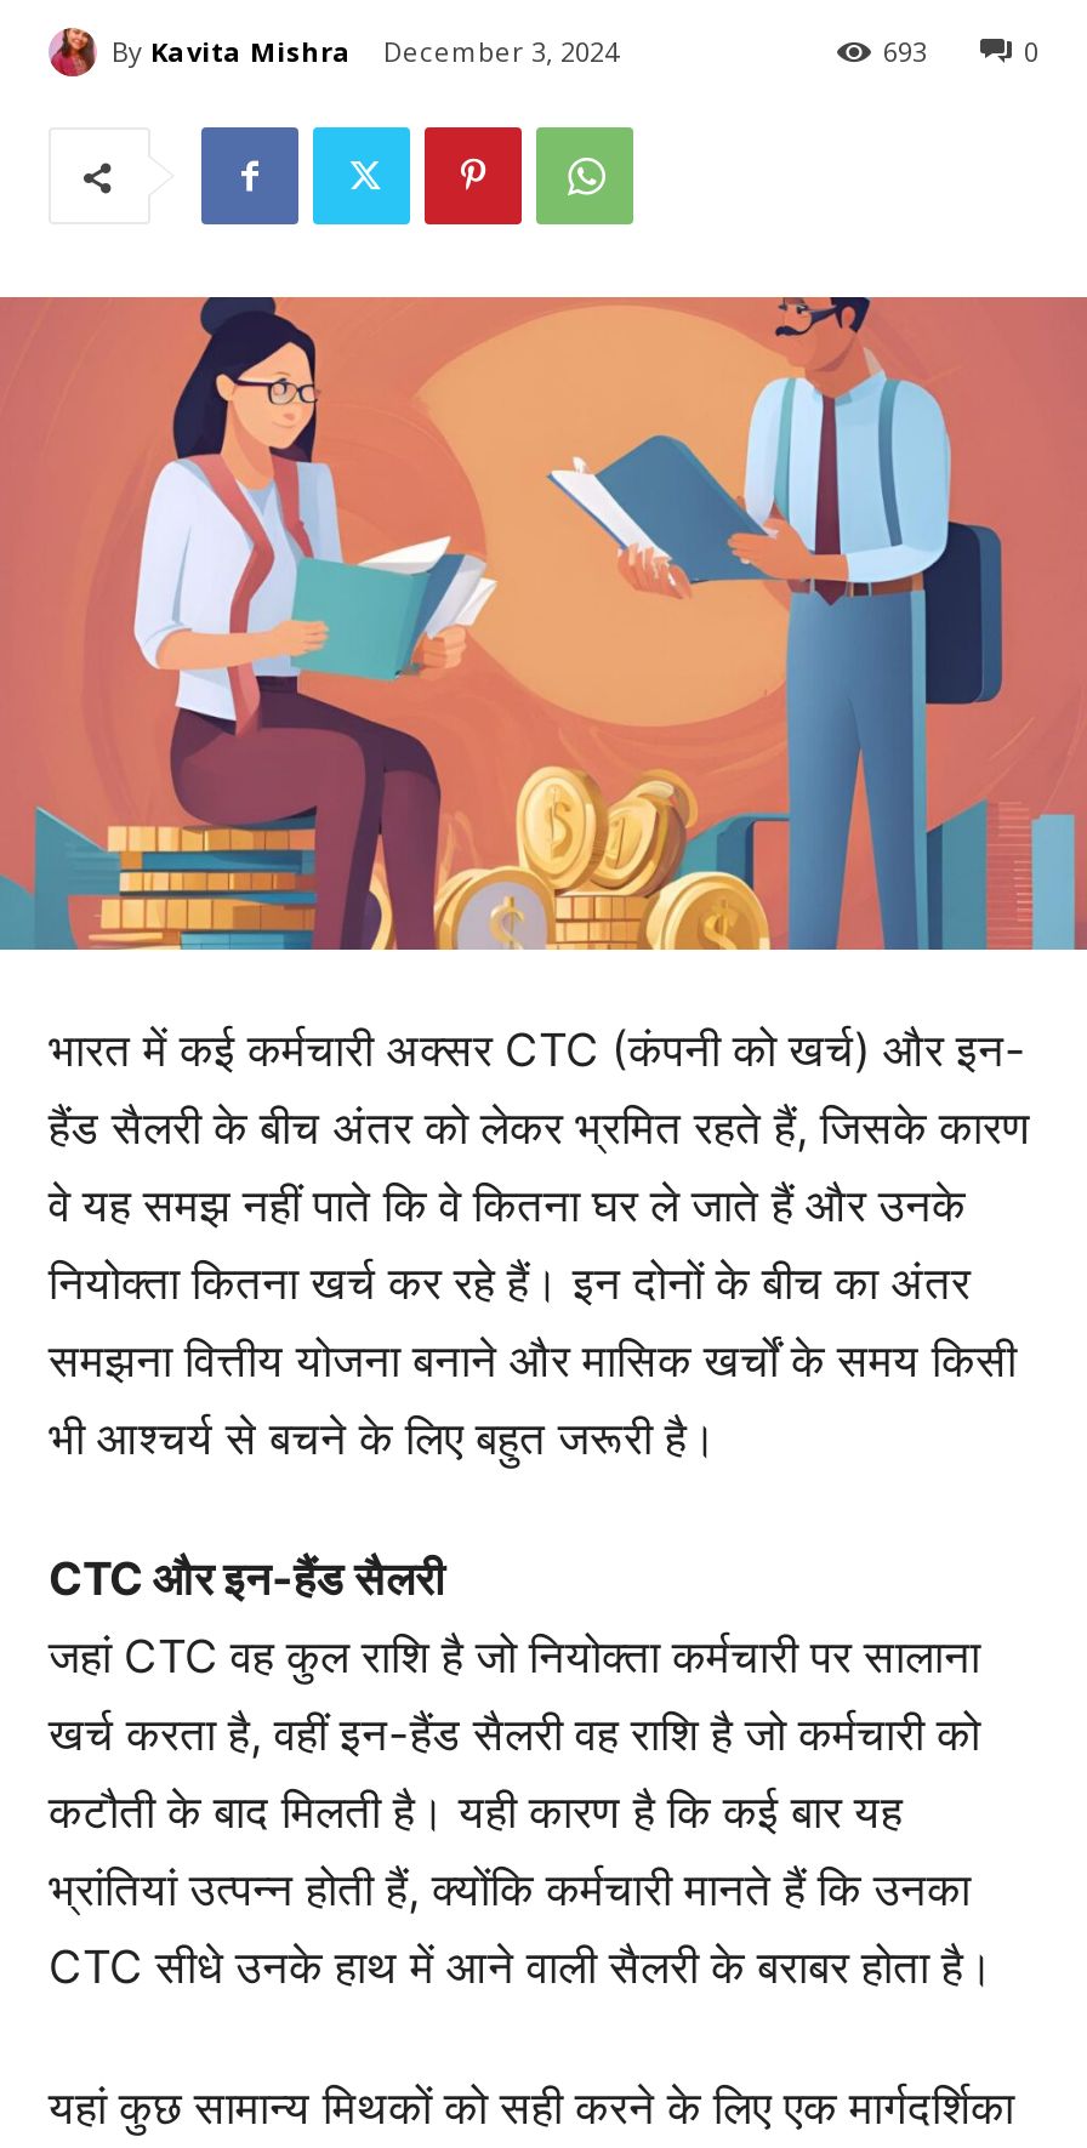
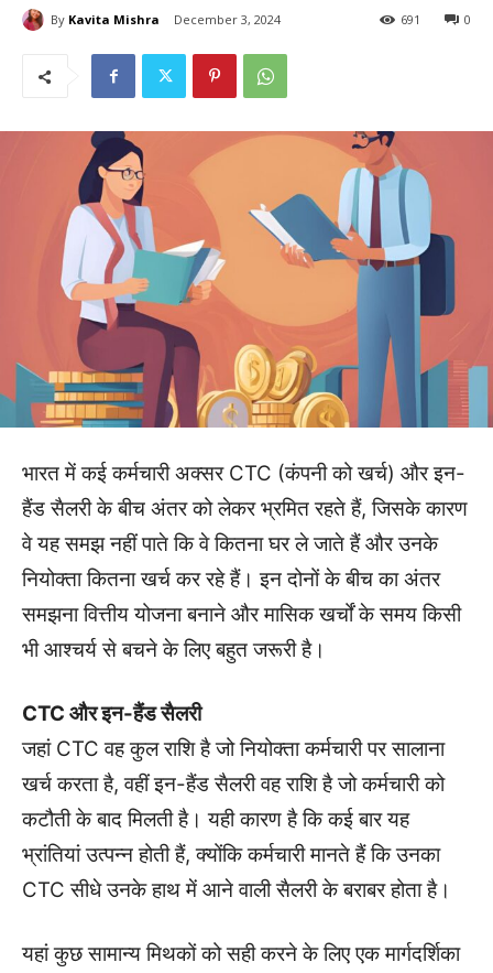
- 693
+ 691
